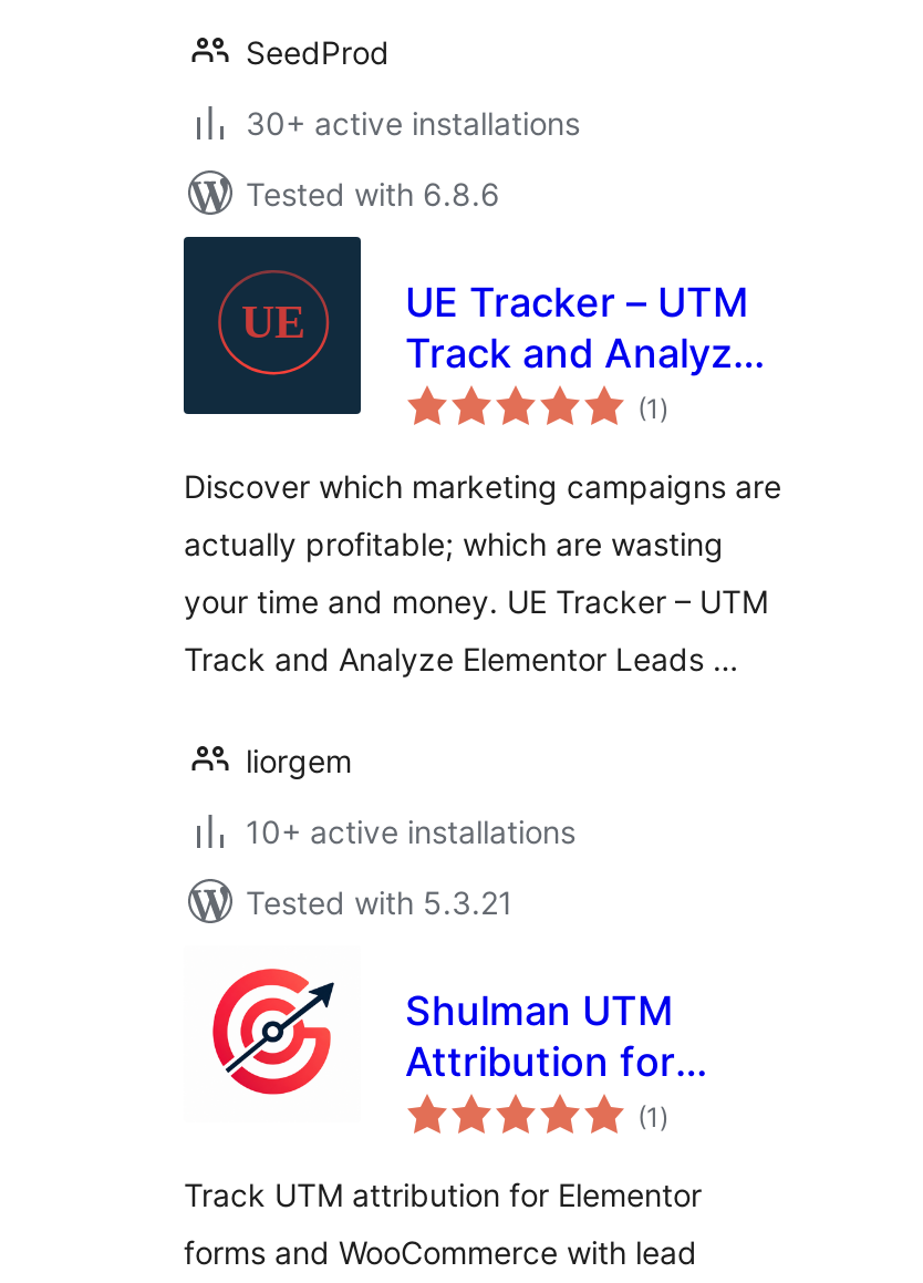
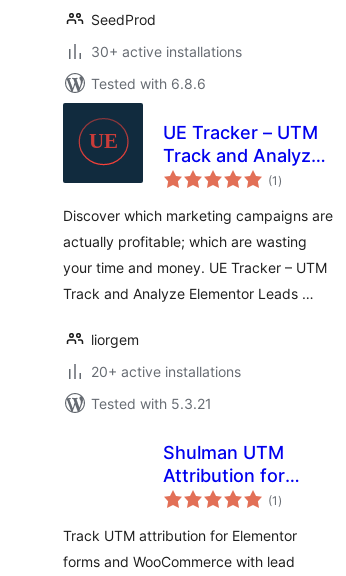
- 10+ active installations
+ 20+ active installations

- [image]
